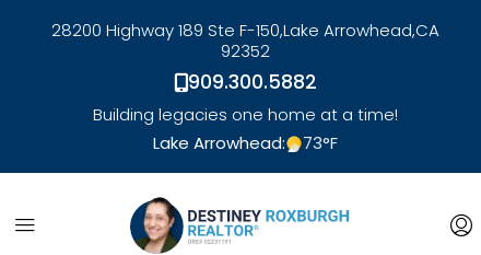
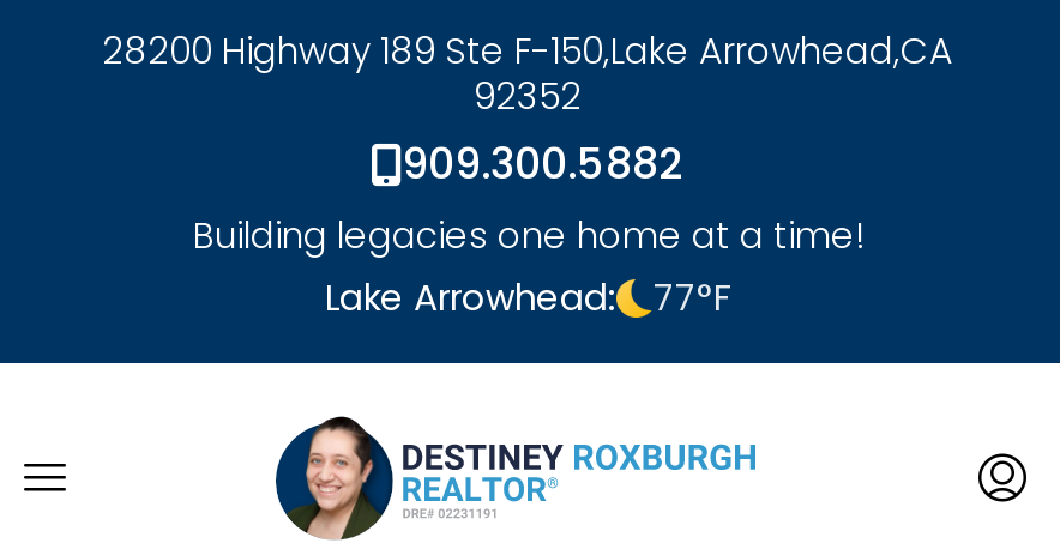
- Lake Arrowhead: 73°F
+ Lake Arrowhead: 77°F
